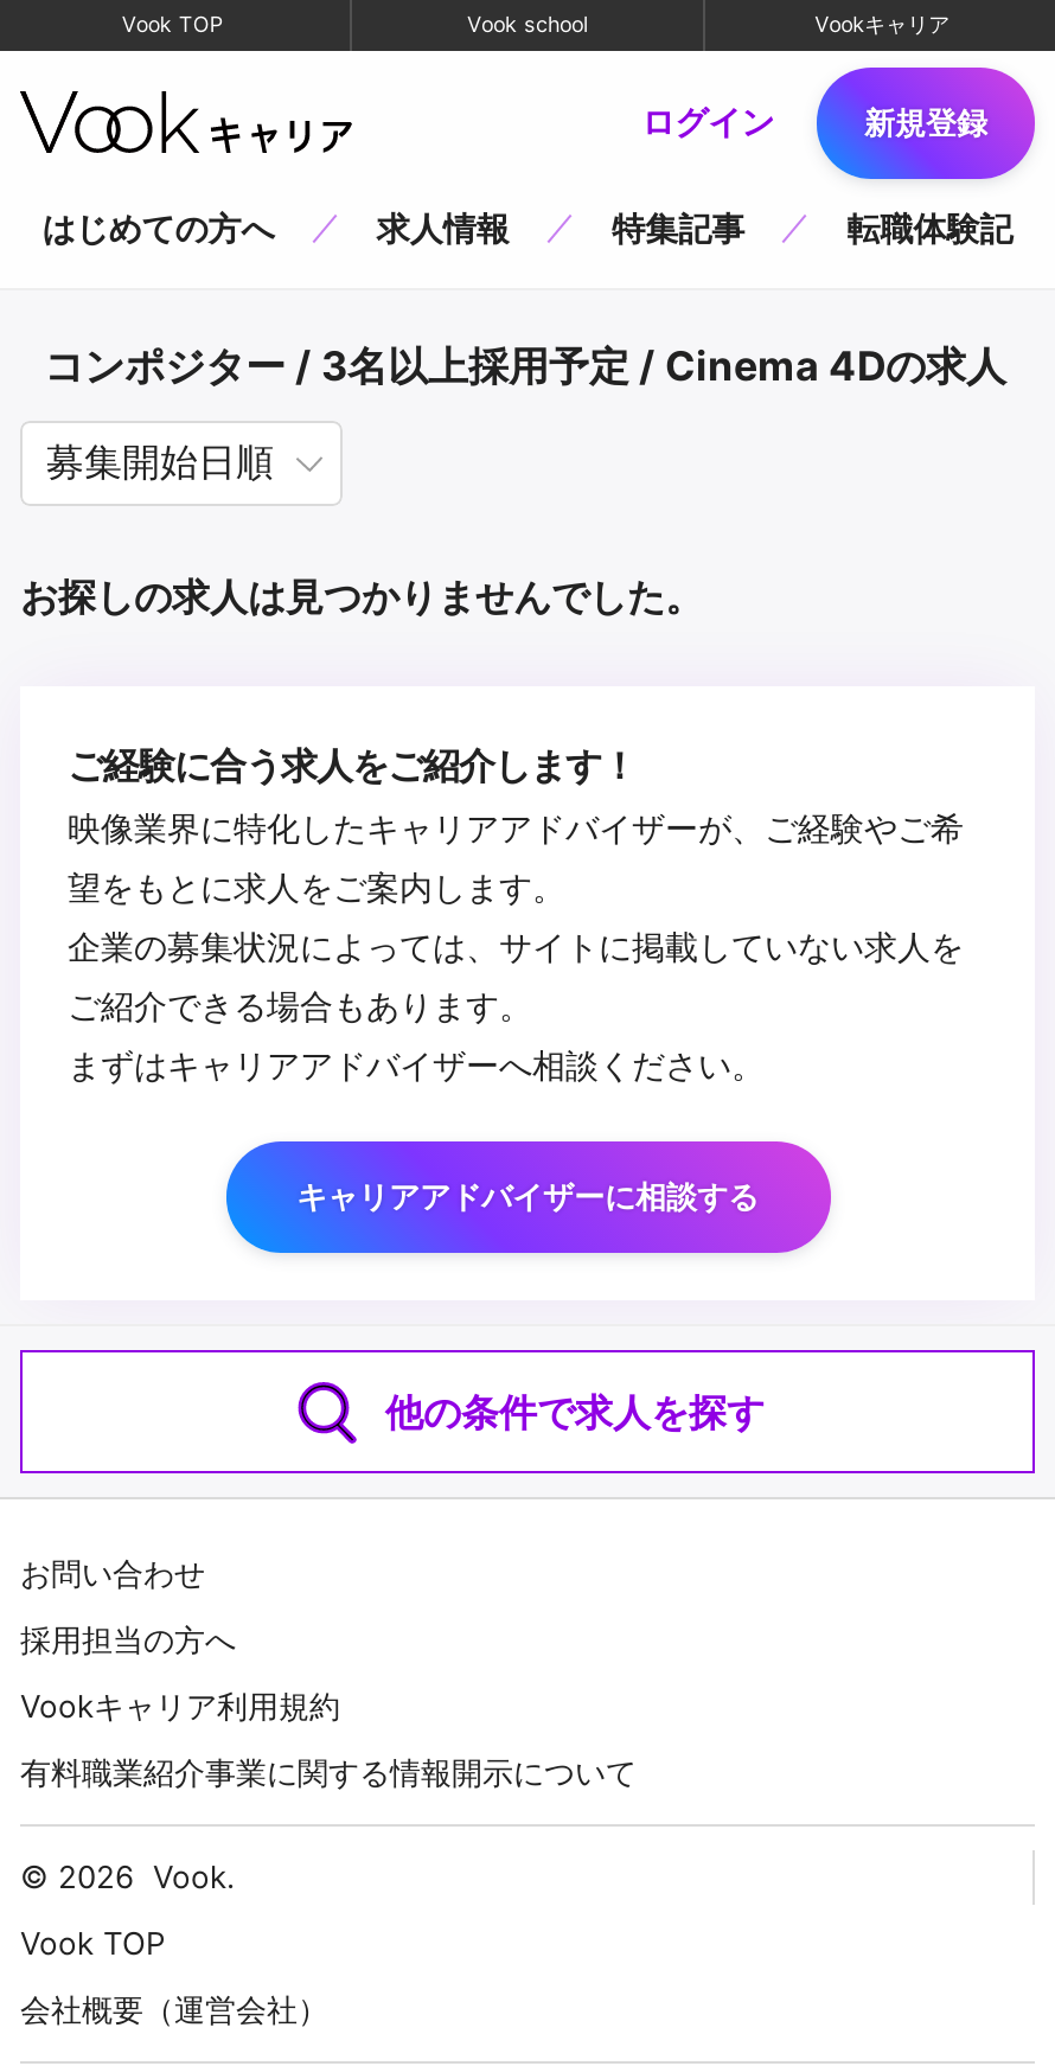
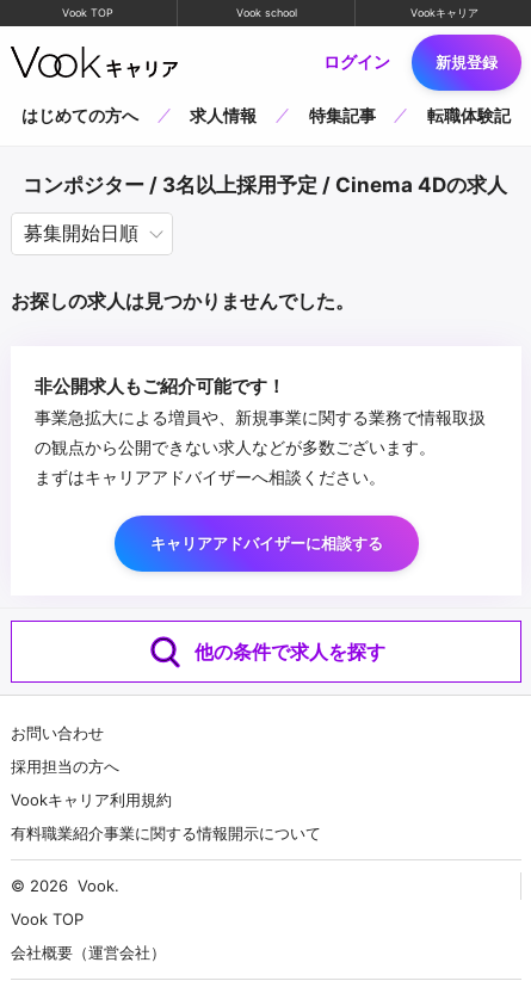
- ご経験に合う求人をご紹介します！
- 映像業界に特化したキャリアアドバイザーが、ご経験やご希
- 望をもとに求人をご案内します。
- 企業の募集状況によっては、サイトに掲載していない求人を
- ご紹介できる場合もあります。
+ 非公開求人もご紹介可能です！
+ 事業急拡大による増員や、新規事業に関する業務で情報取扱
+ の観点から公開できない求人などが多数ございます。
